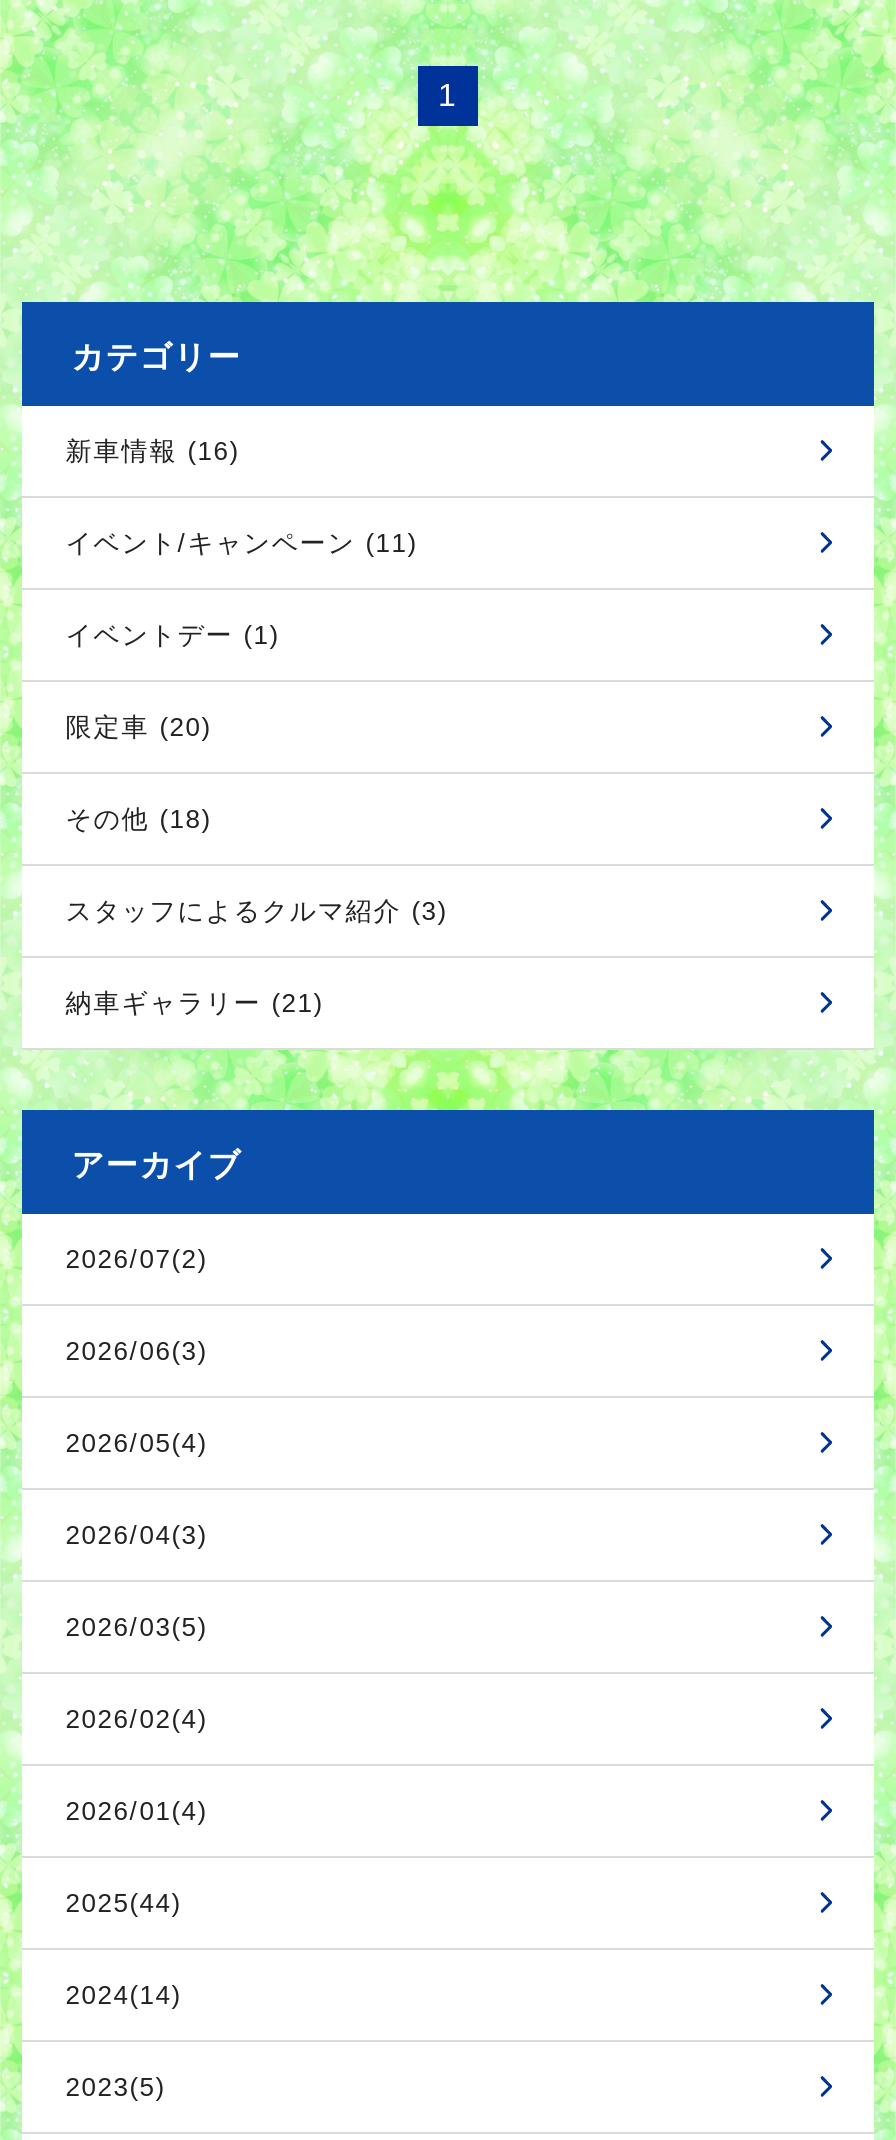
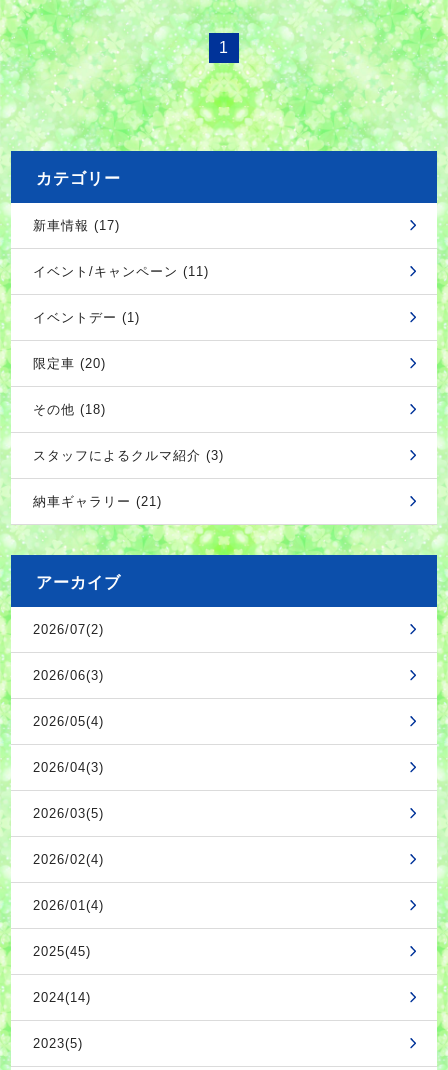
- 新車情報 (16)
+ 新車情報 (17)

- 2025(44)
+ 2025(45)
